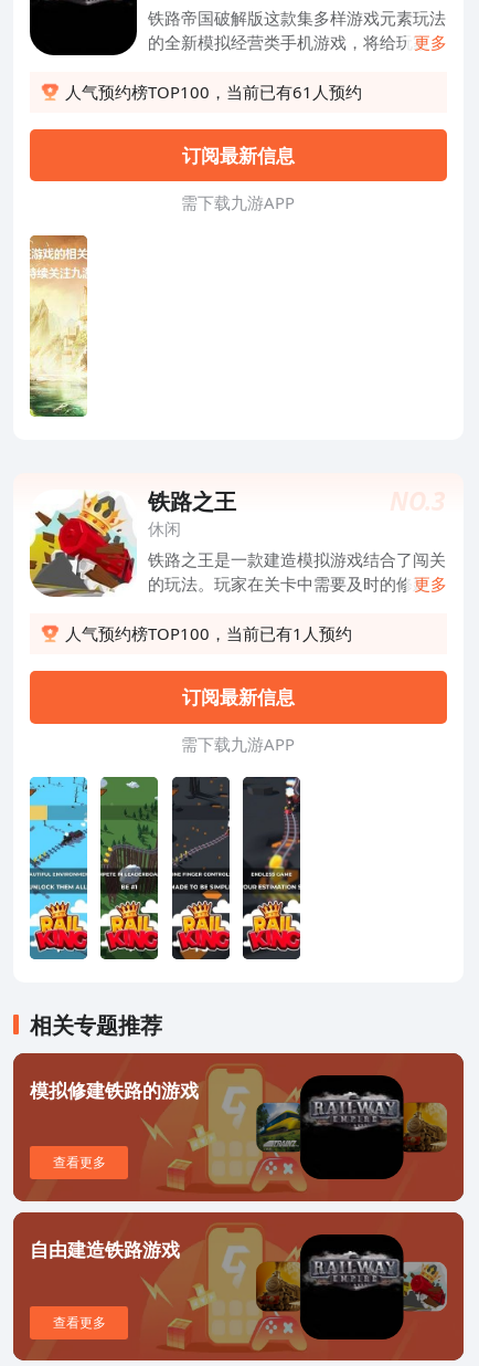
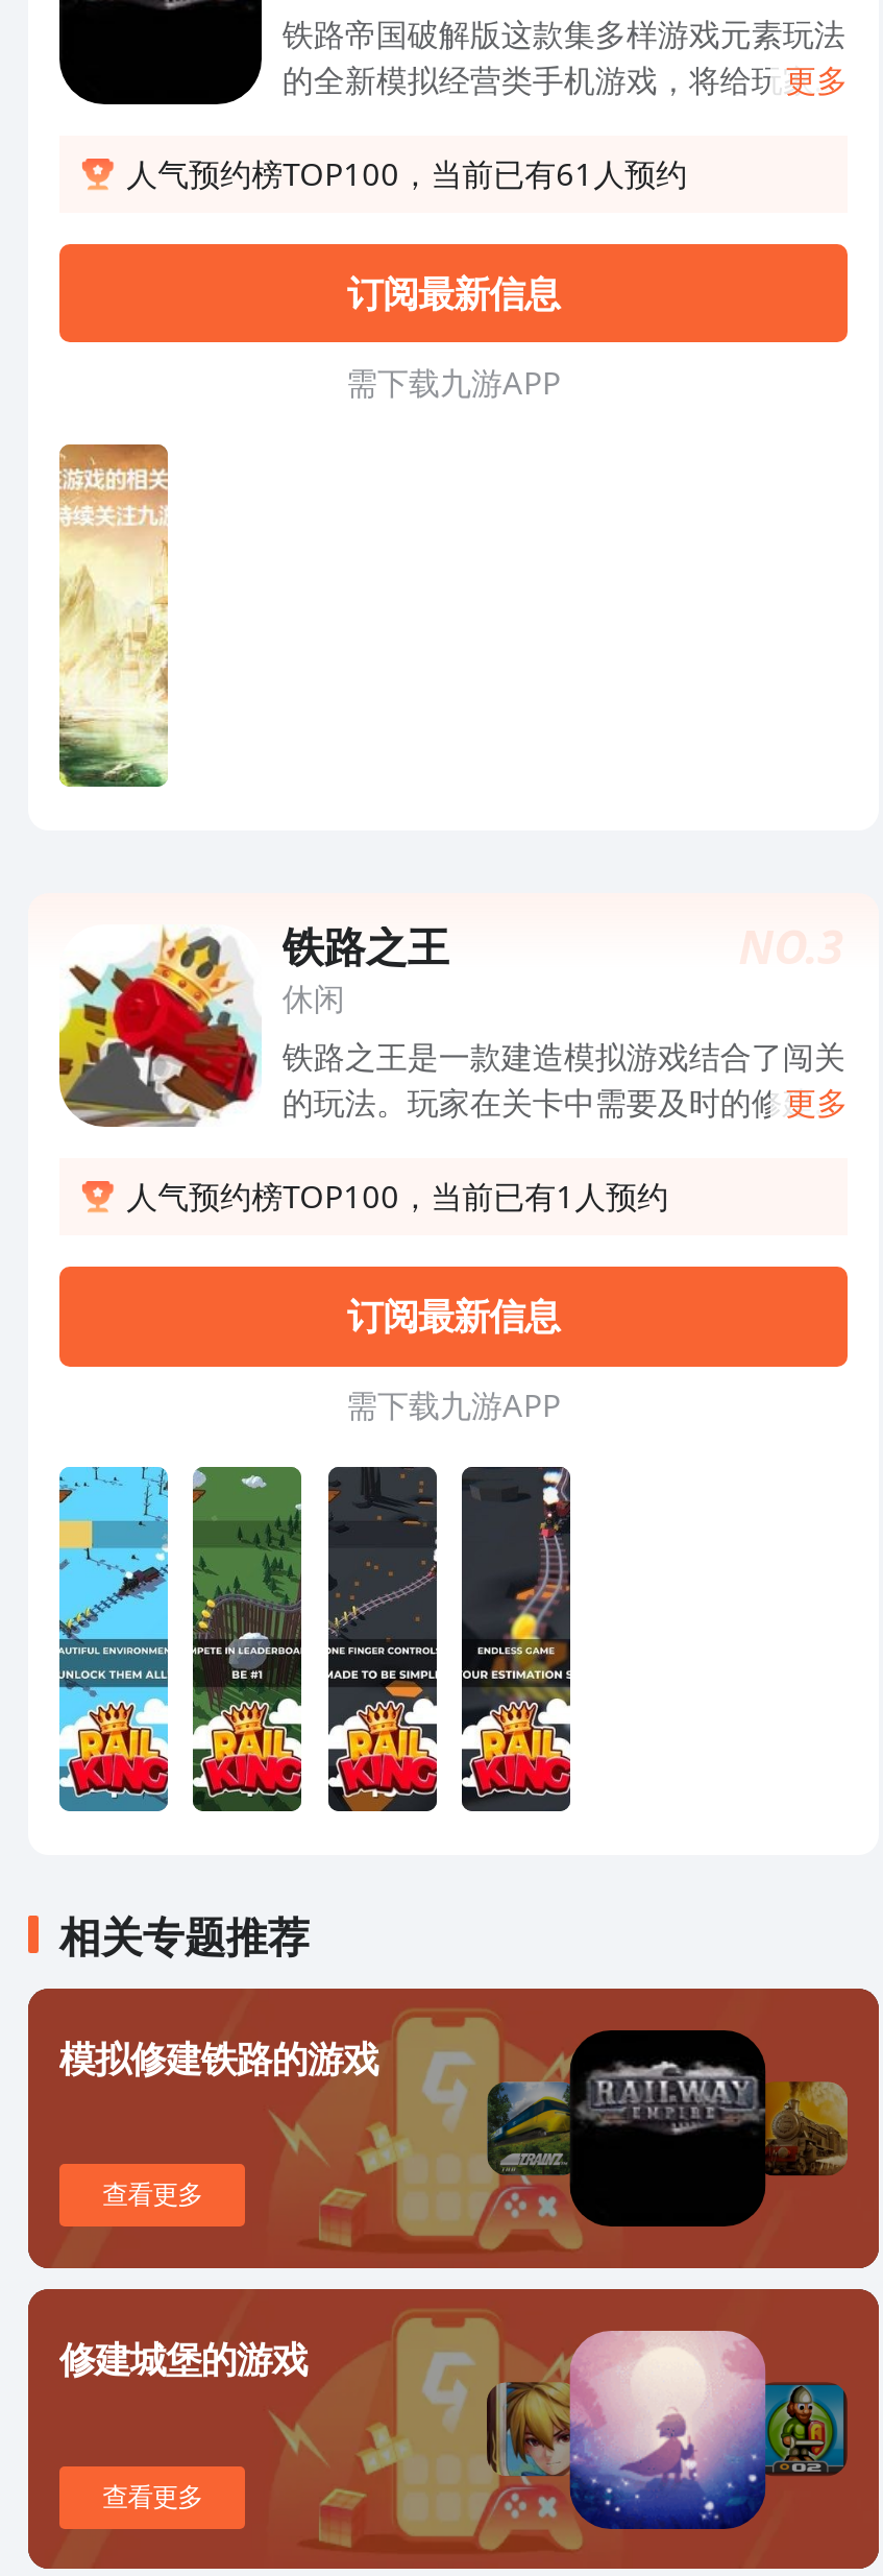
- 自由建造铁路游戏
+ 修建城堡的游戏

- [image]
+ [image]
